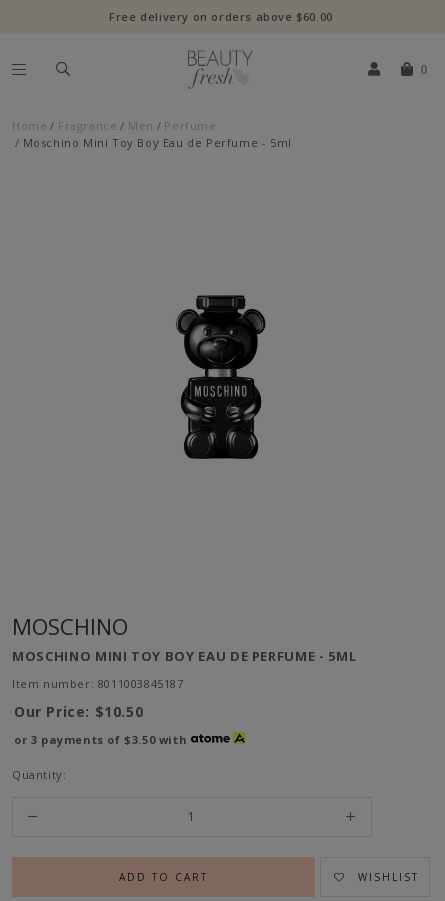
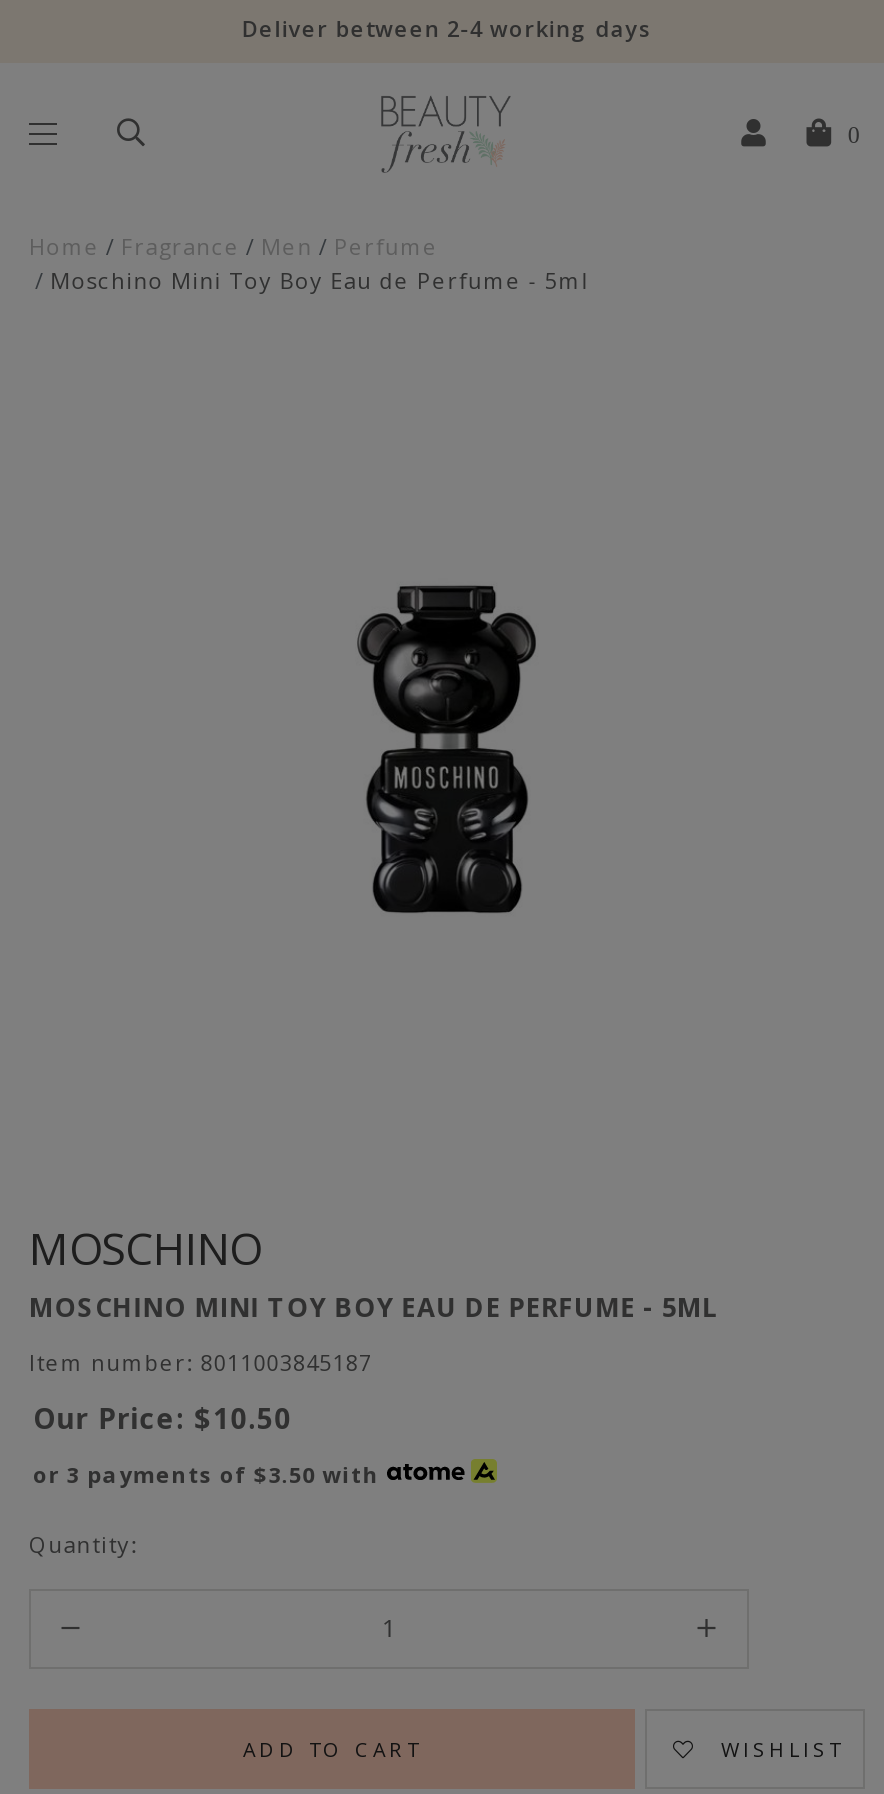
- Free delivery on orders above $60.00
+ Deliver between 2-4 working days
